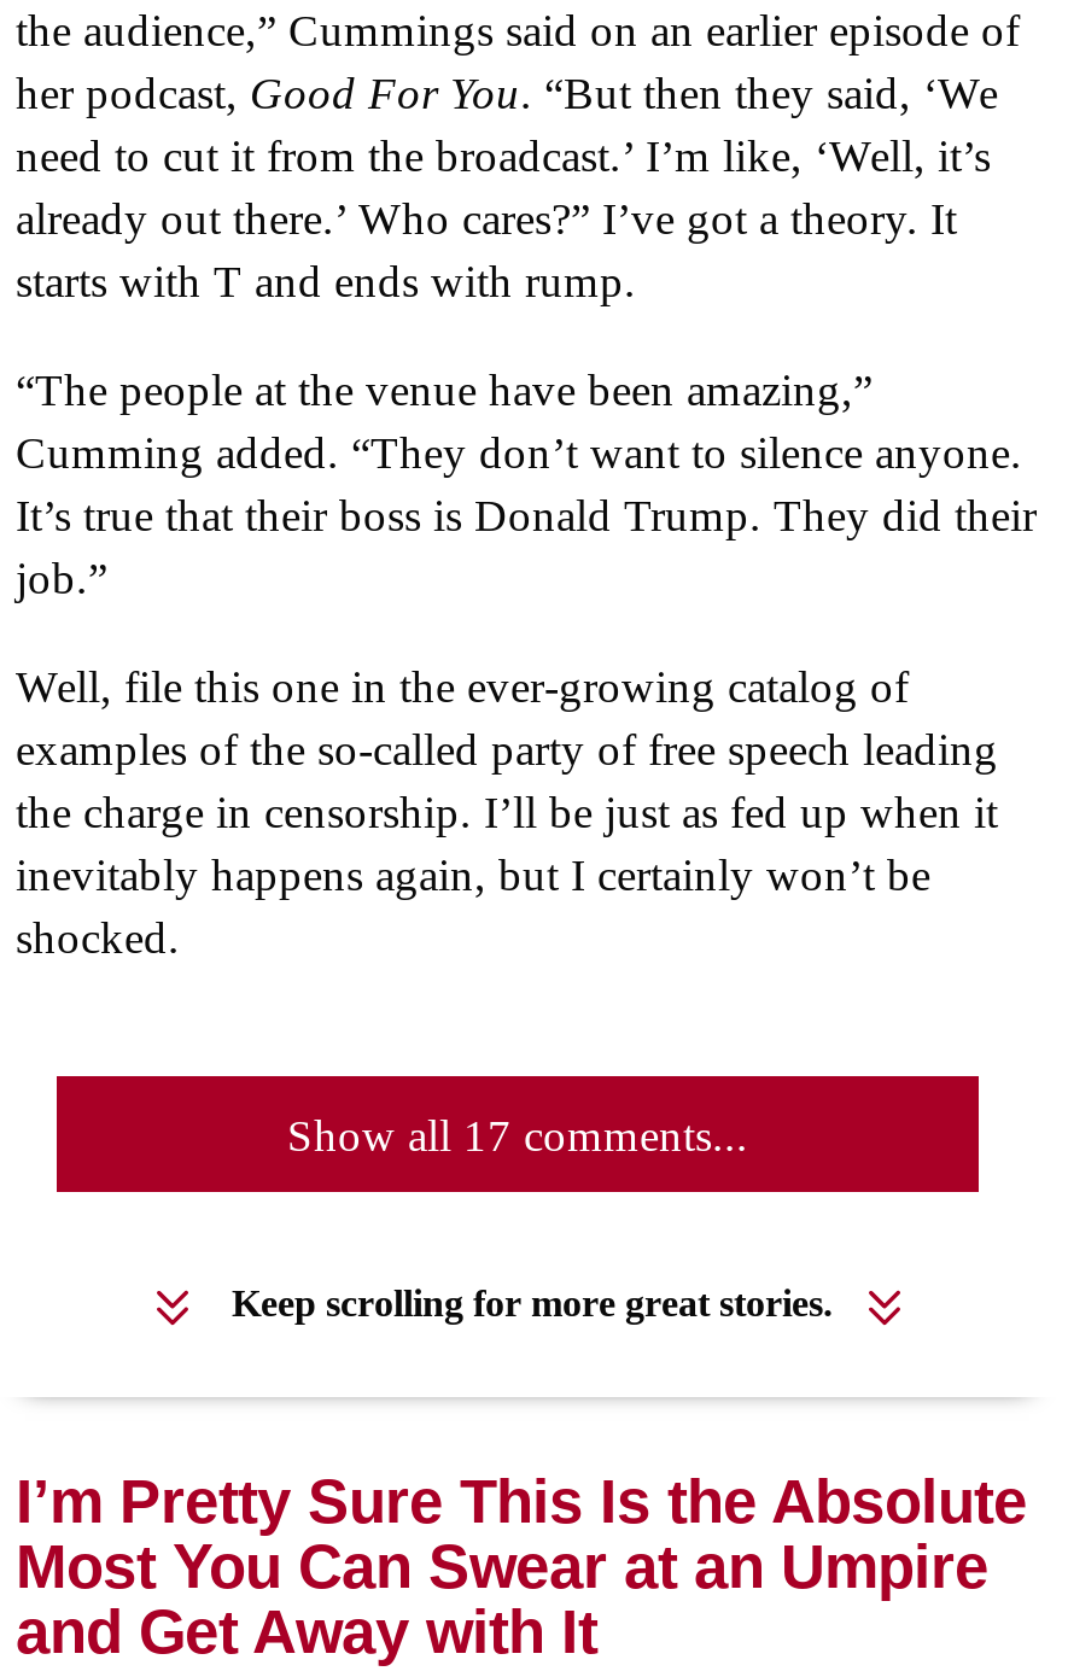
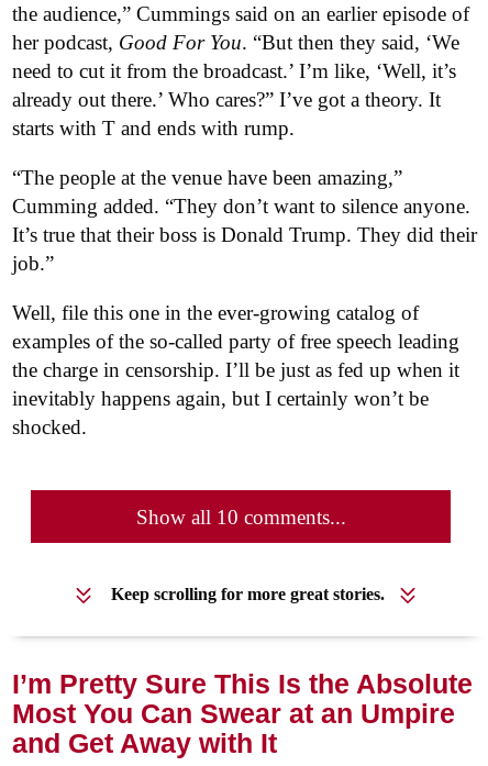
- Show all 17 comments...
+ Show all 10 comments...
